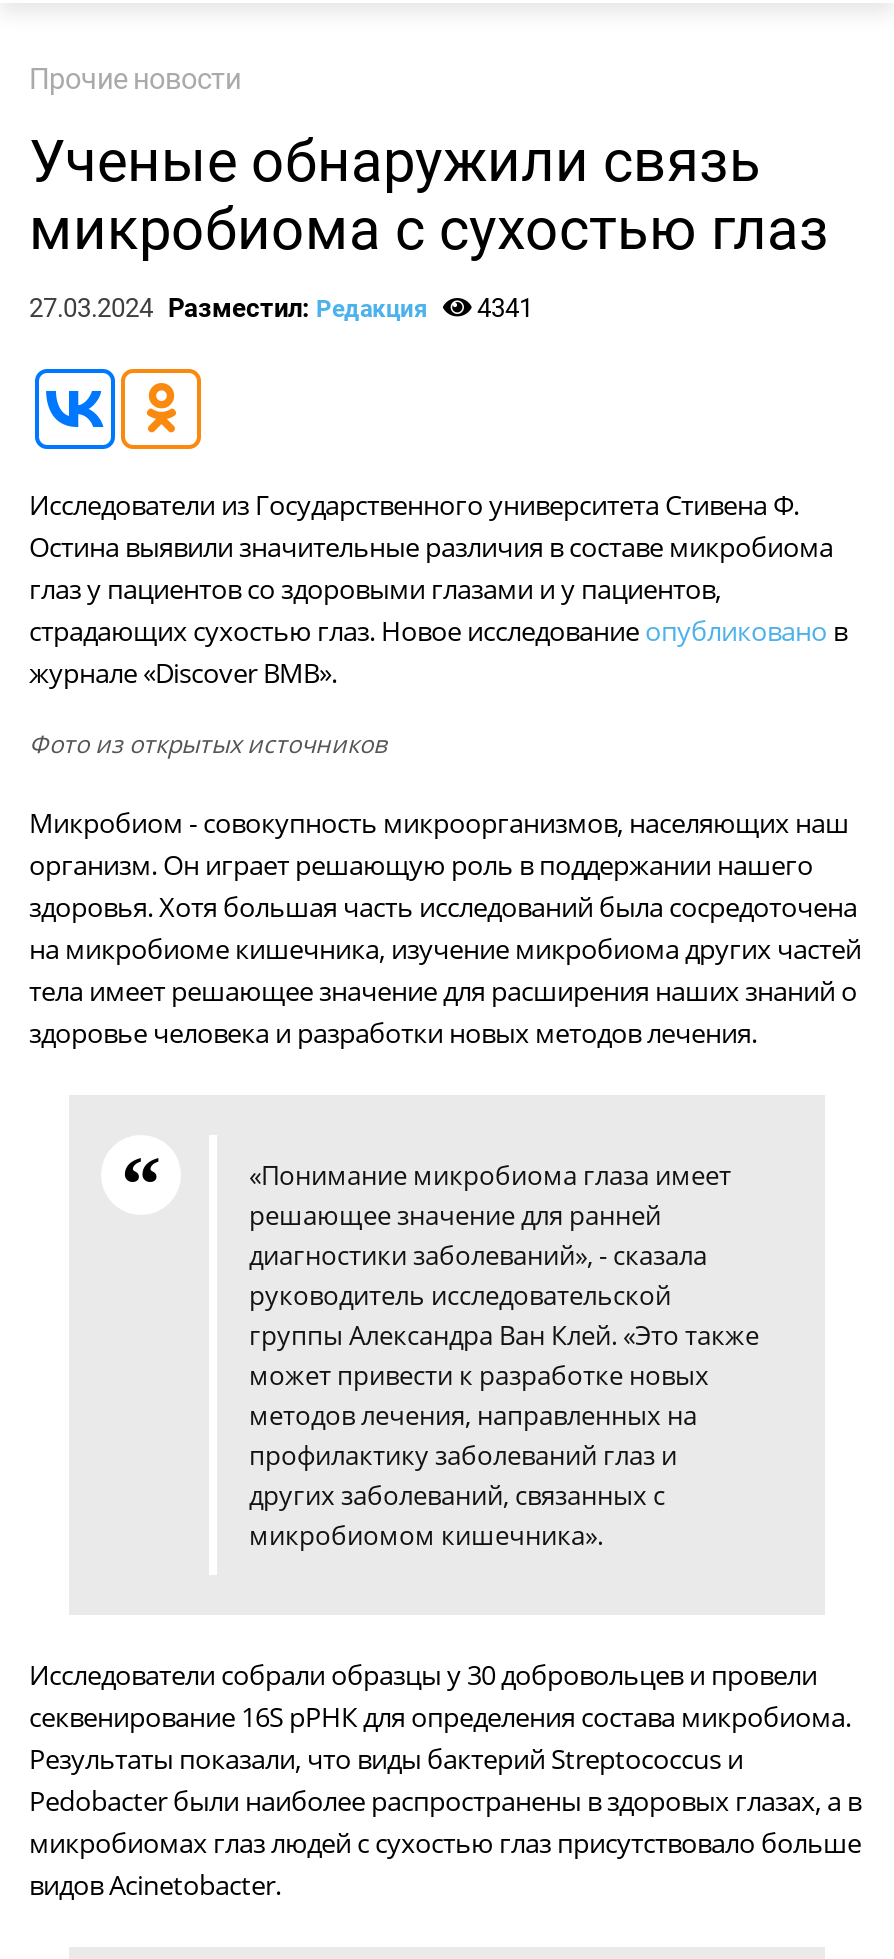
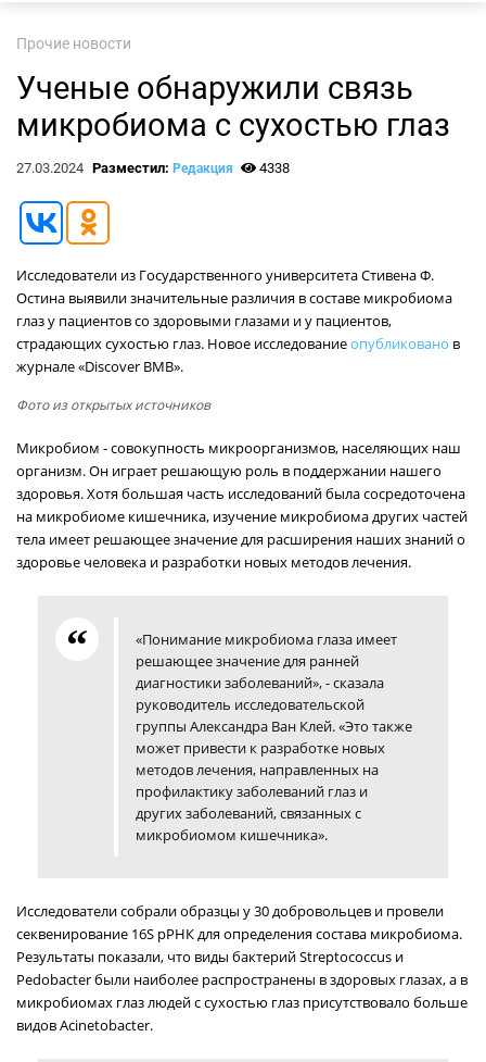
- 27.03.2024 Разместил: Редакция 4341
+ 27.03.2024 Разместил: Редакция 4338
